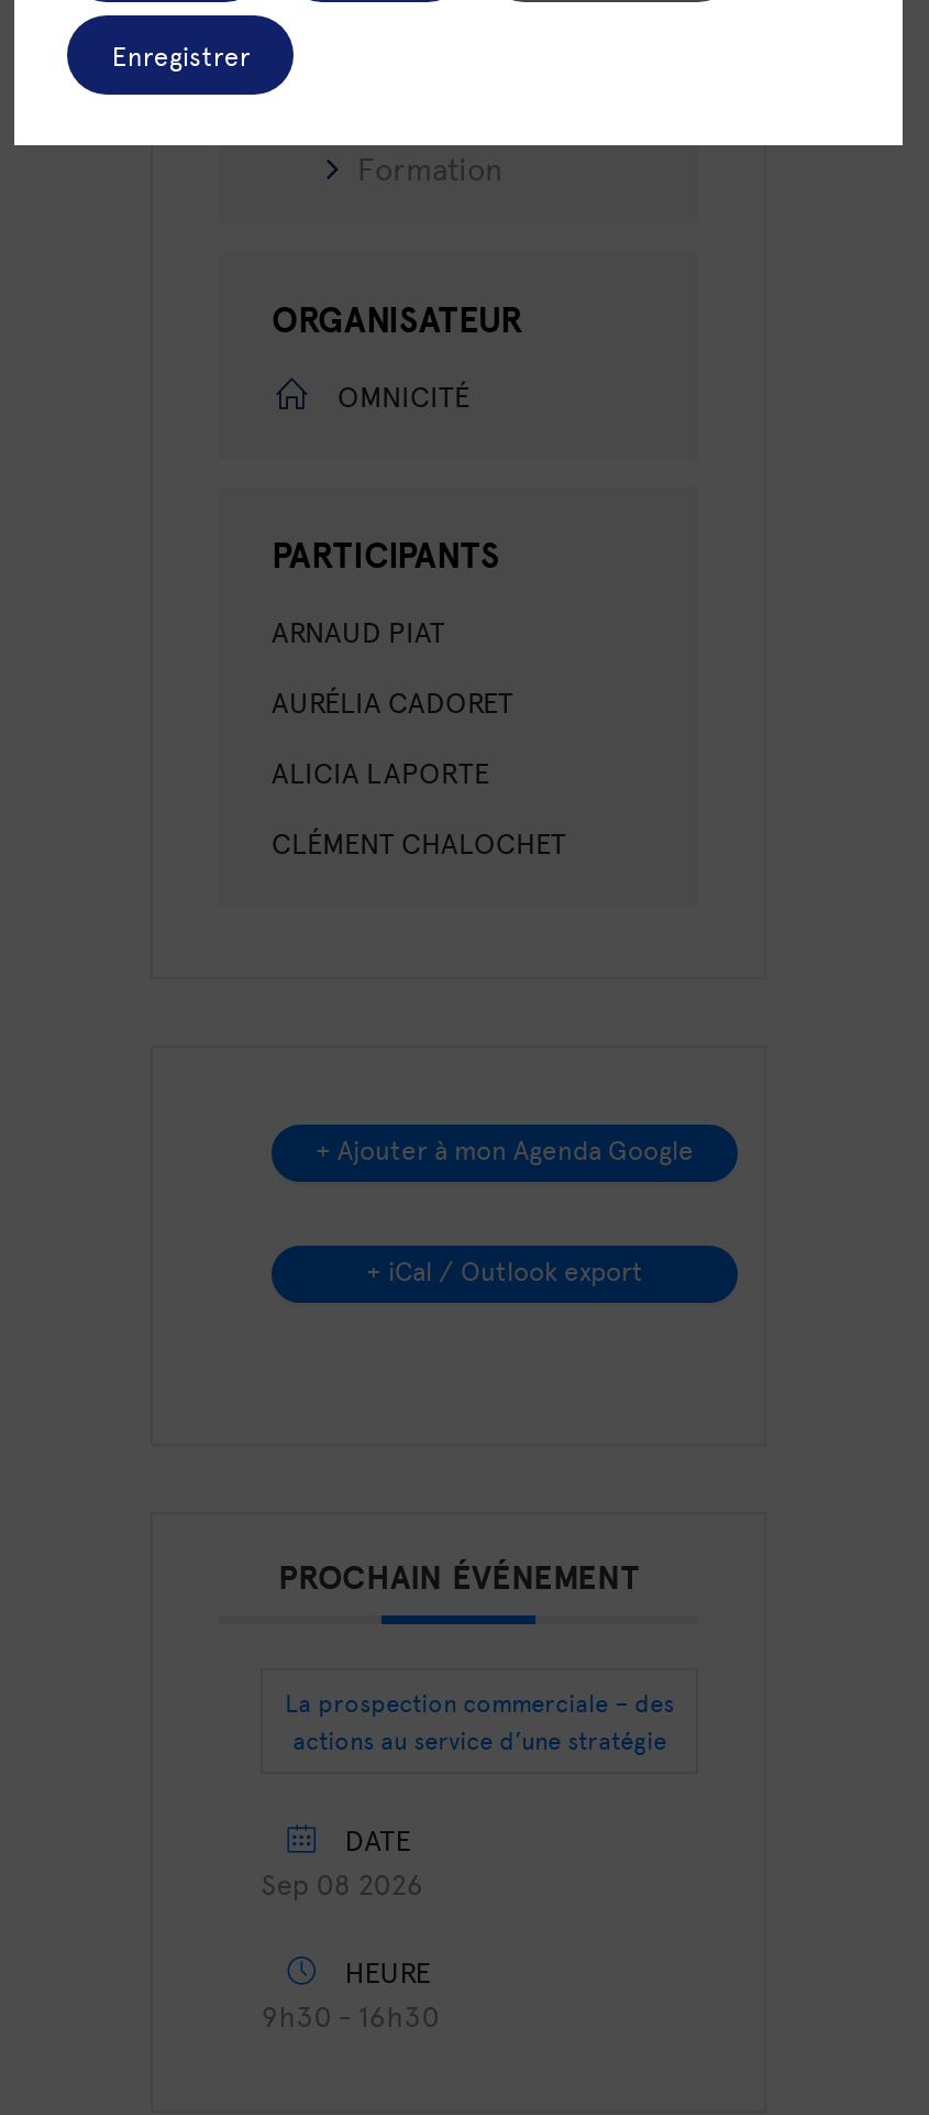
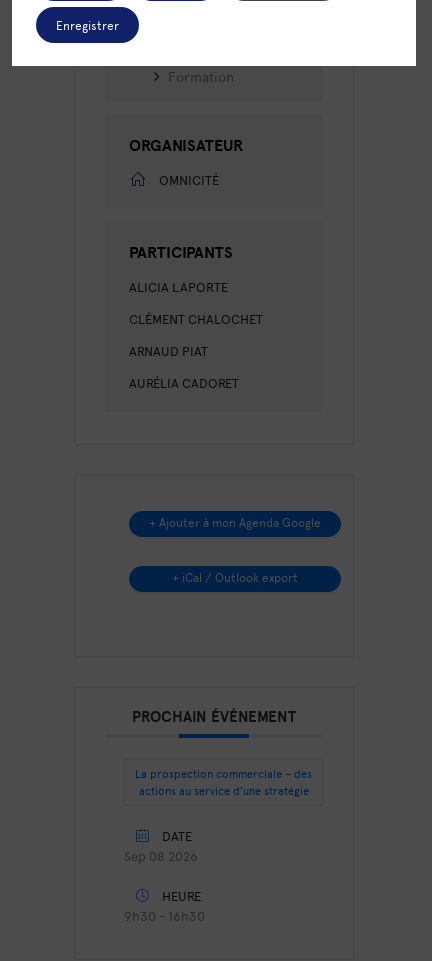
moved down: ARNAUD PIAT | AURÉLIA CADORET

moved up: ALICIA LAPORTE | CLÉMENT CHALOCHET
